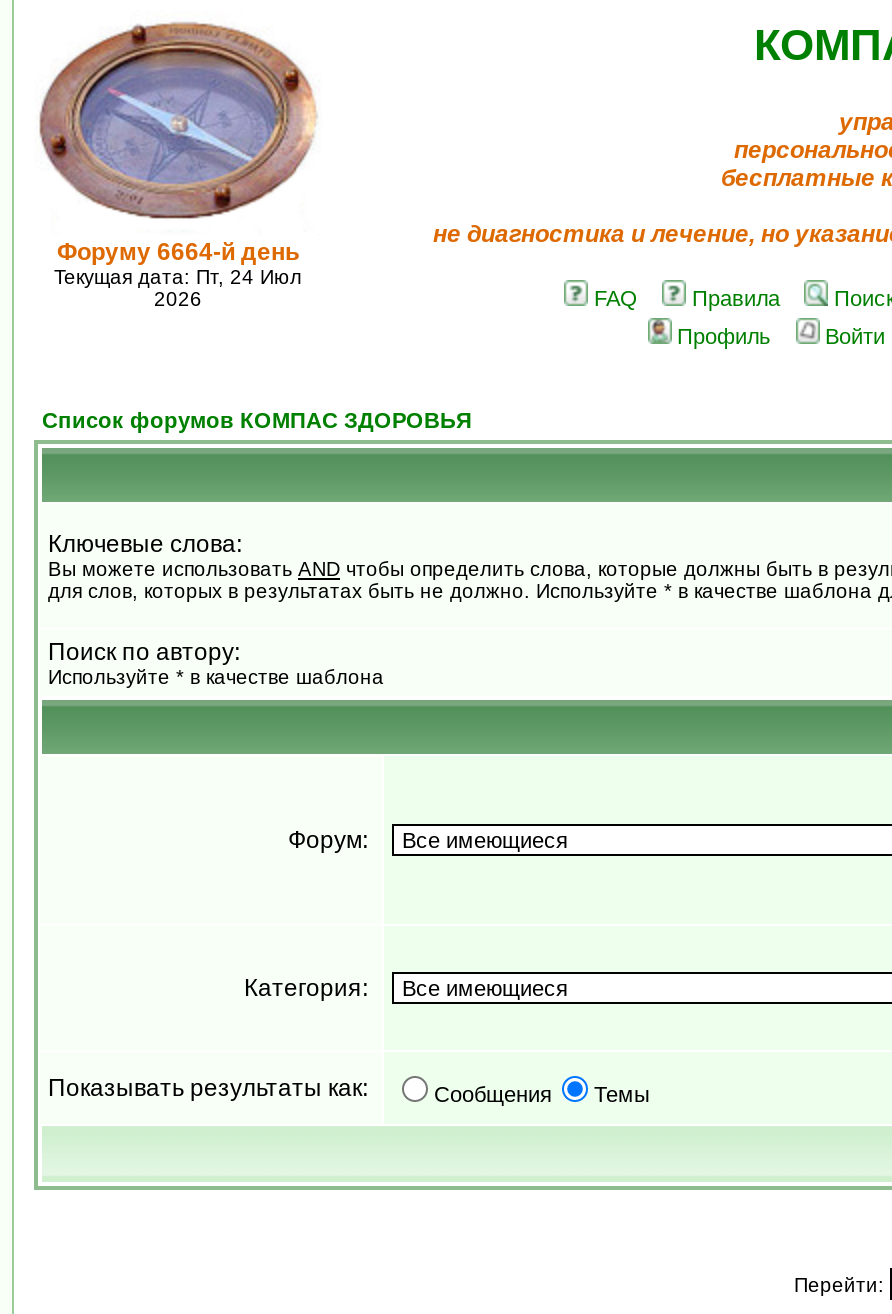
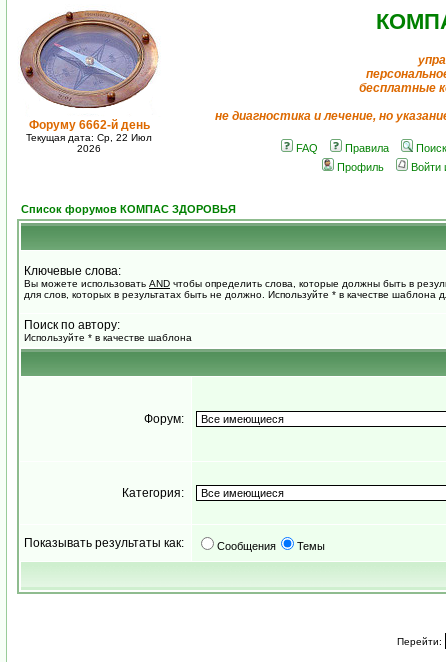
- Форуму 6664-й день
+ Форуму 6662-й день

- Текущая дата: Пт, 24 Июл
+ Текущая дата: Ср, 22 Июл
